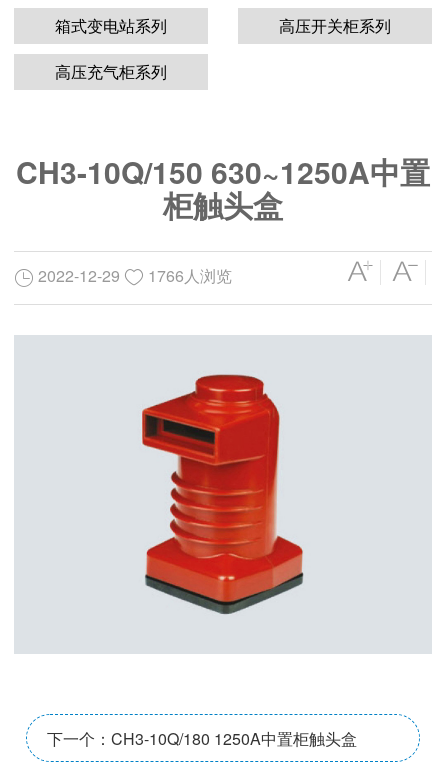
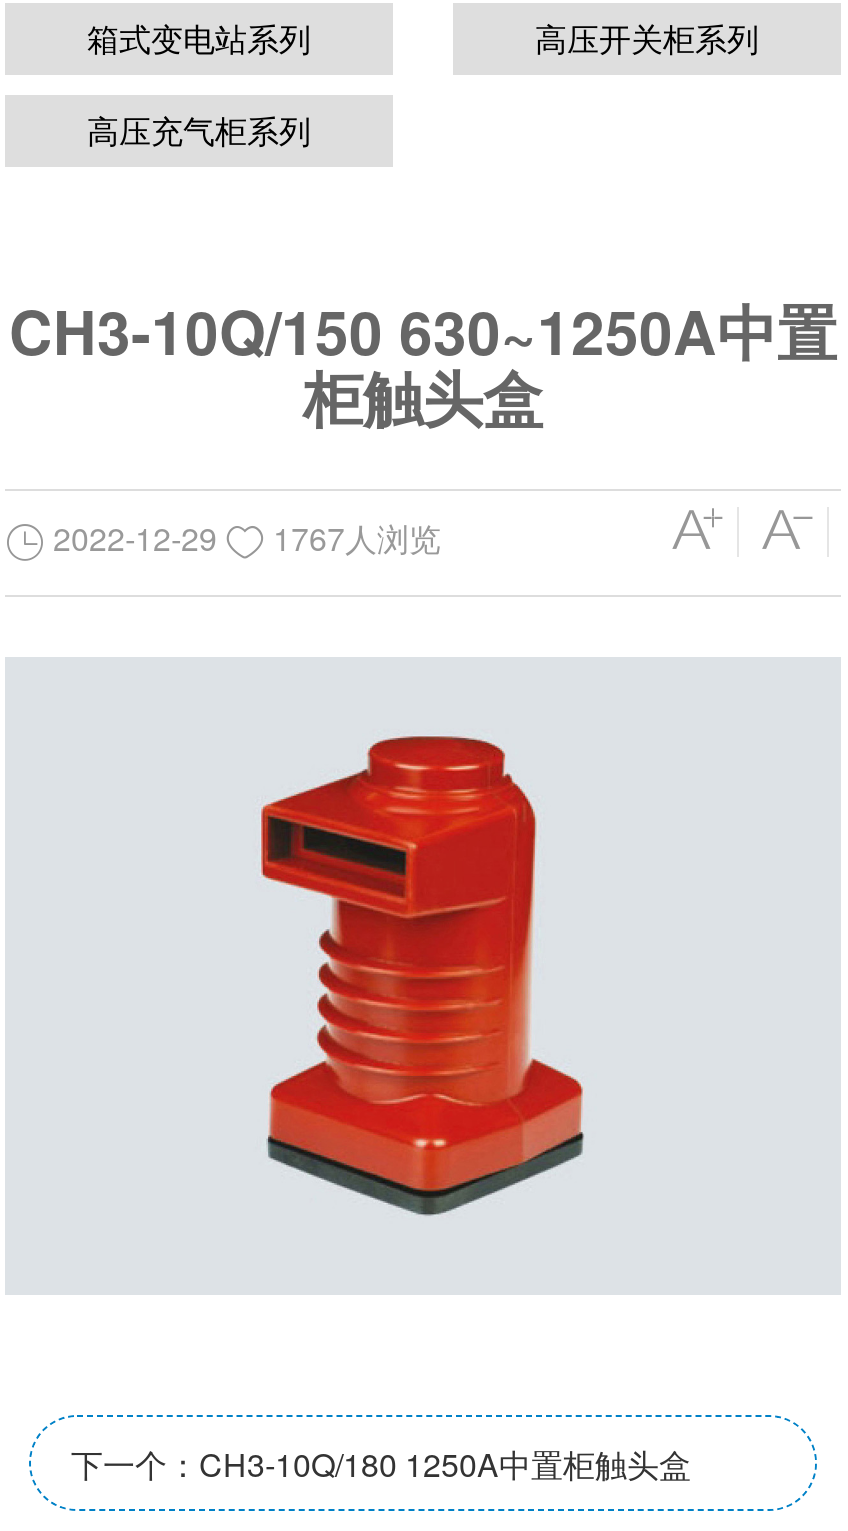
- 2022-12-29 1766人浏览
+ 2022-12-29 1767人浏览
